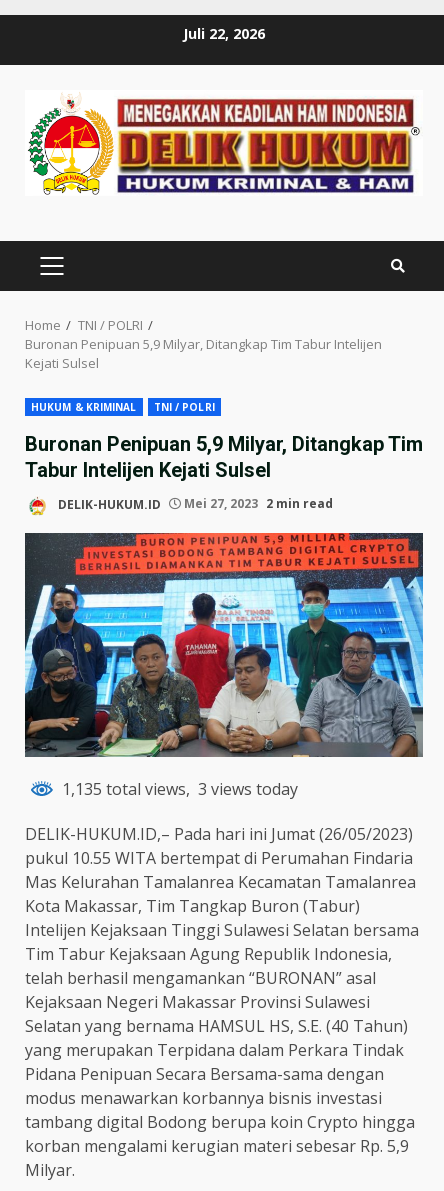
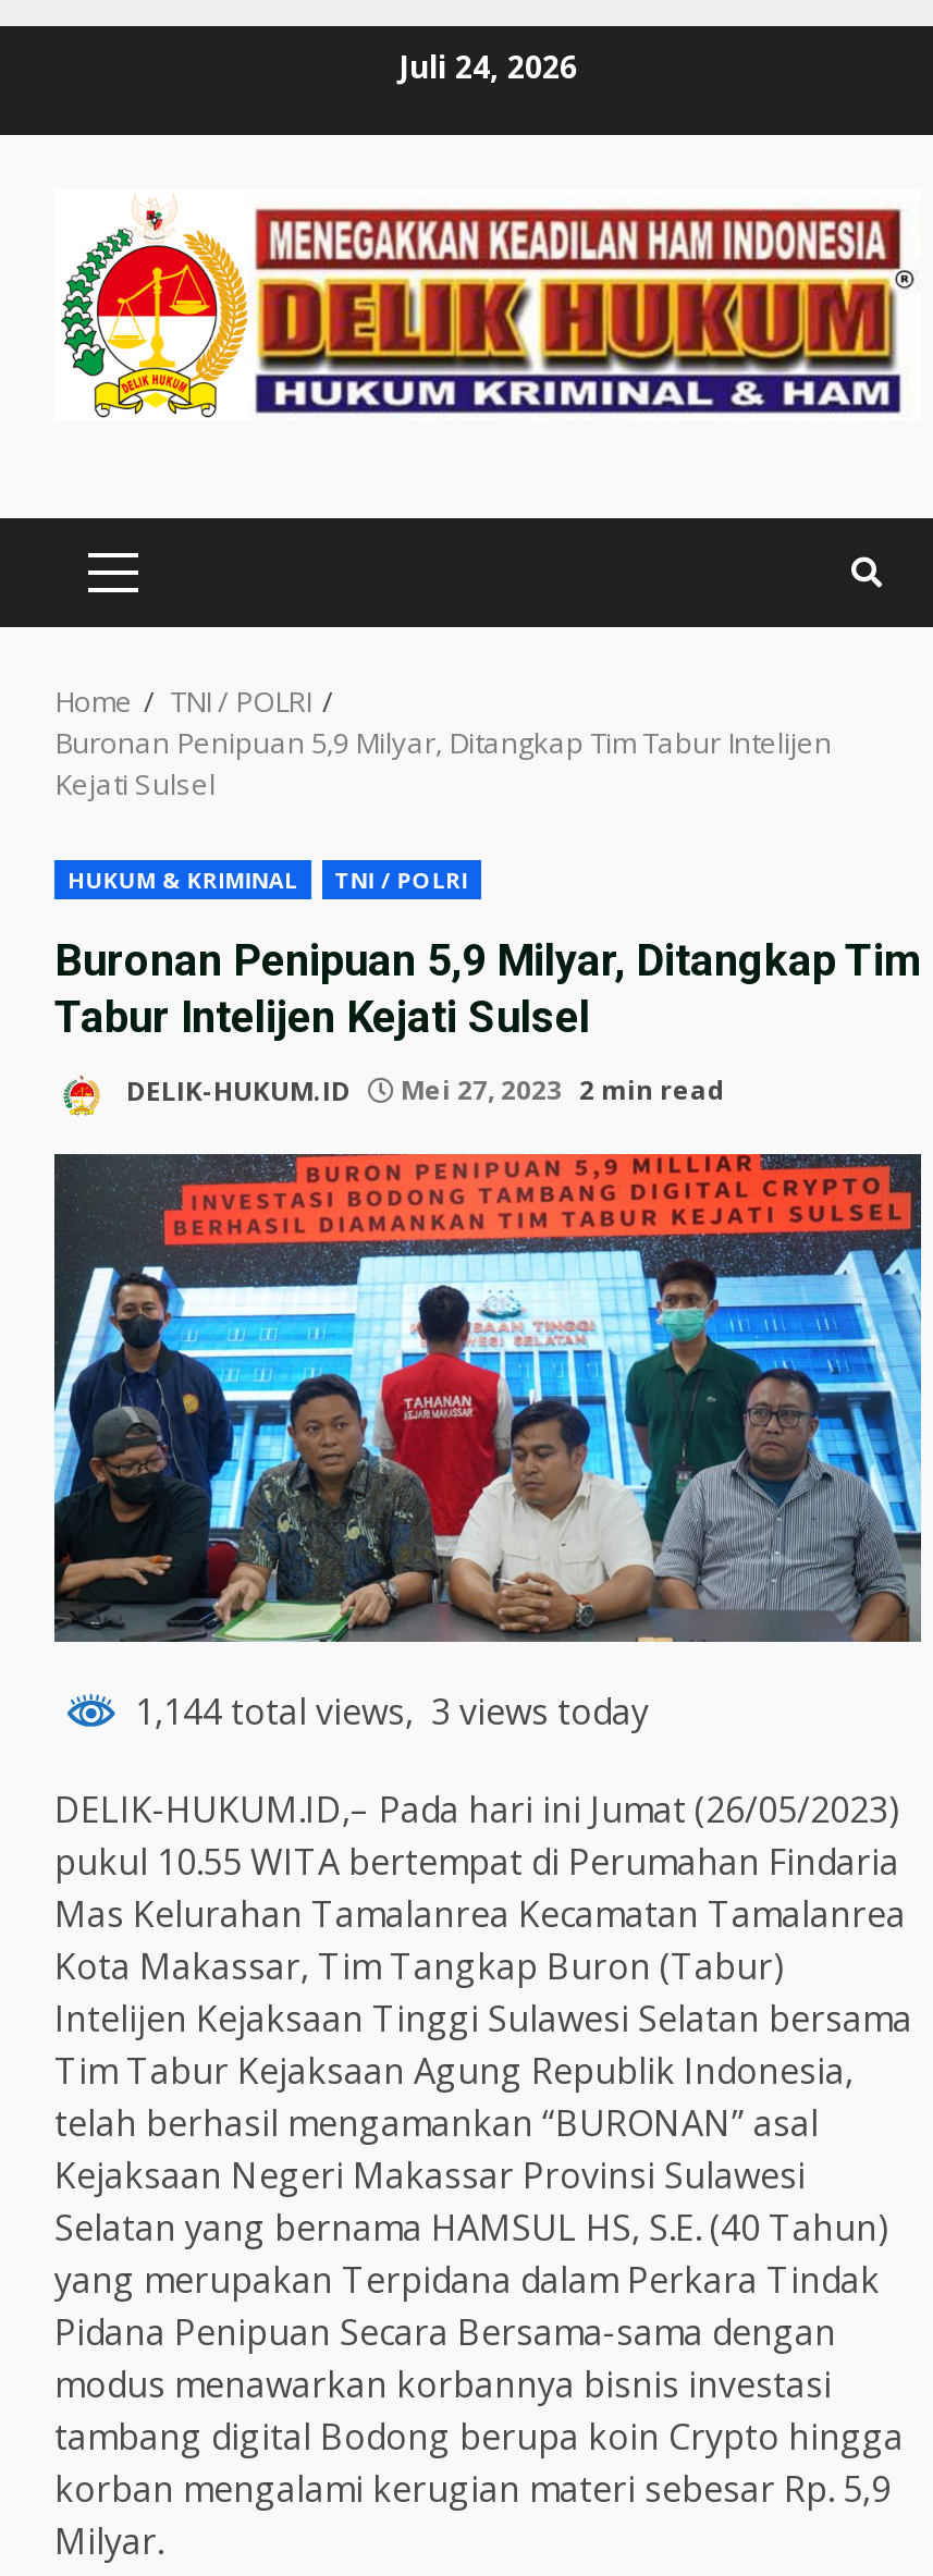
- Juli 22, 2026
+ Juli 24, 2026

- 1,135 total views, 3 views today
+ 1,144 total views, 3 views today
